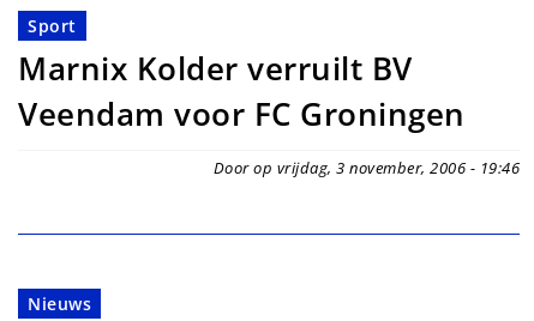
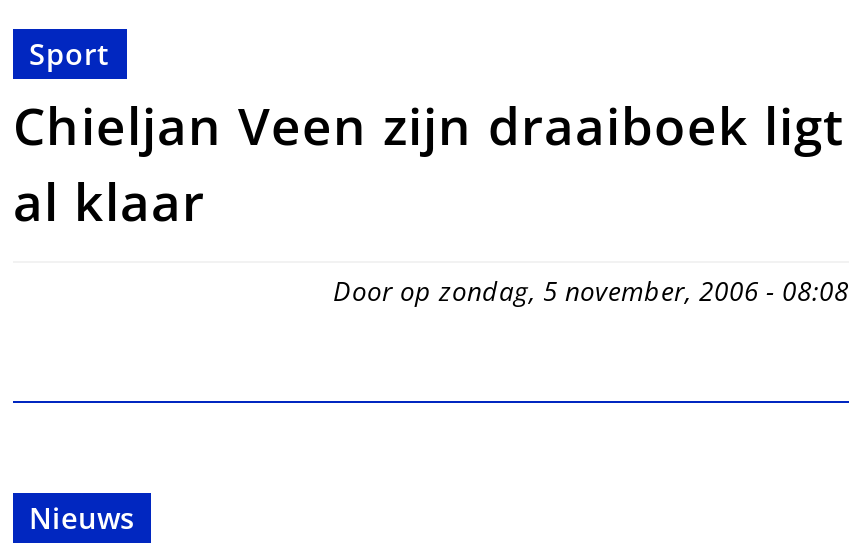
- Marnix Kolder verruilt BV
- Veendam voor FC Groningen
+ Chieljan Veen zijn draaiboek ligt
+ al klaar

- Door op vrijdag, 3 november, 2006 - 19:46
+ Door op zondag, 5 november, 2006 - 08:08
